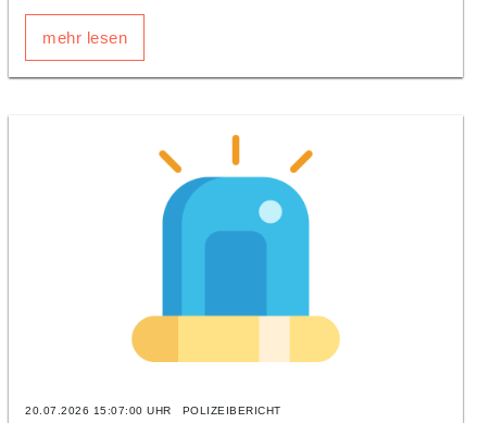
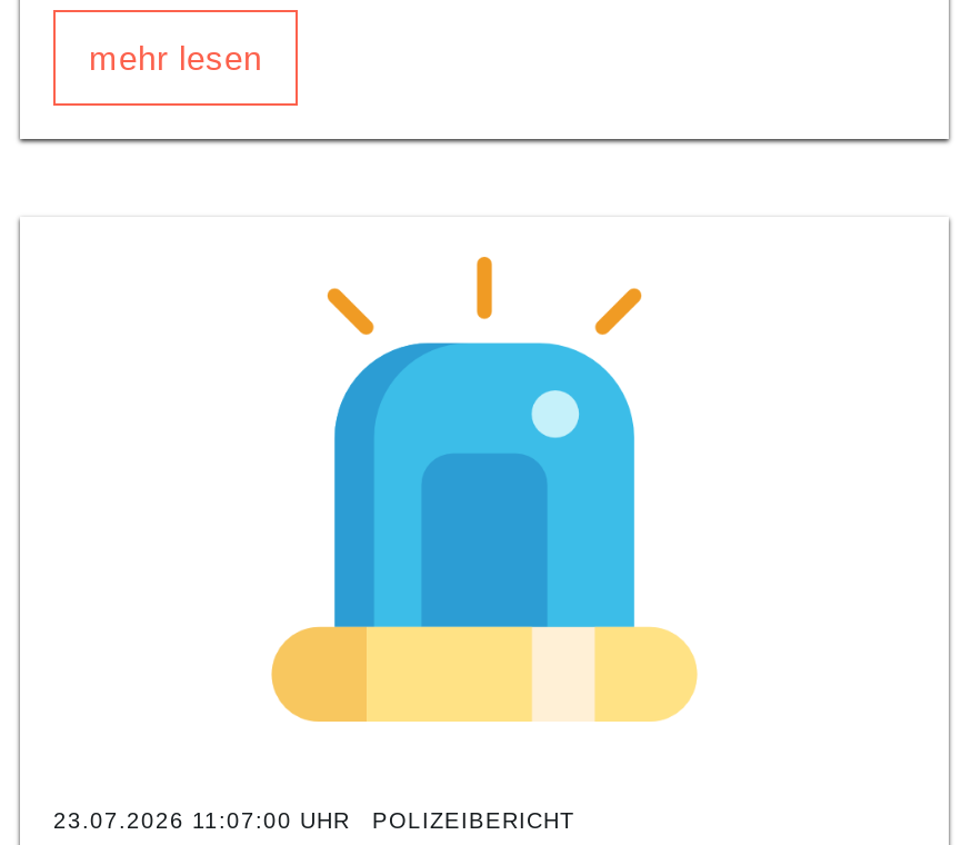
- 20.07.2026 15:07:00 UHR POLIZEIBERICHT
+ 23.07.2026 11:07:00 UHR POLIZEIBERICHT
